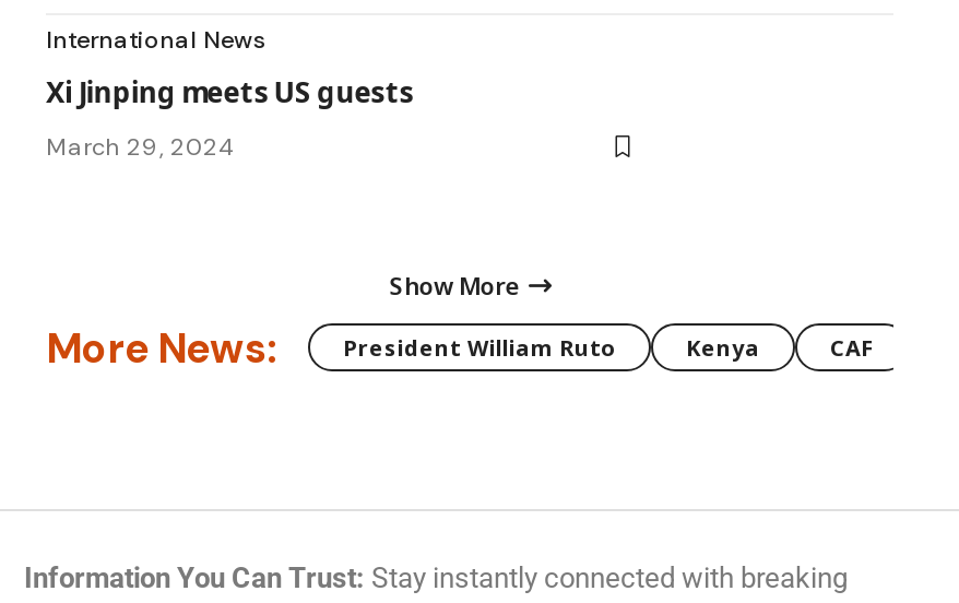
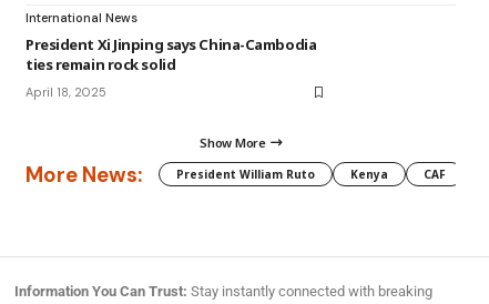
- Xi Jinping meets US guests
+ President Xi Jinping says China-Cambodia
+ ties remain rock solid

- March 29, 2024
+ April 18, 2025
